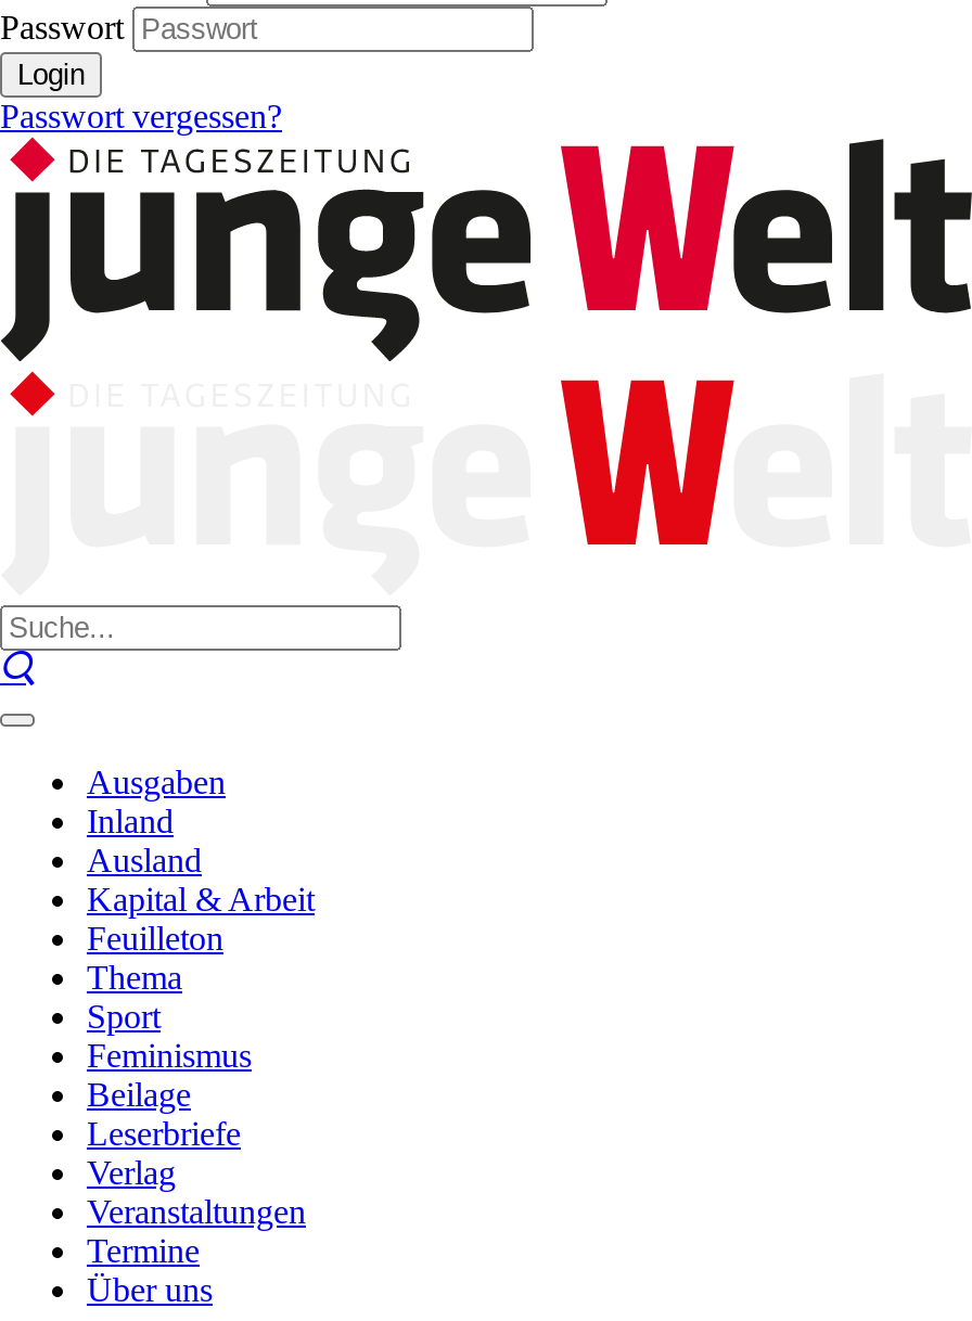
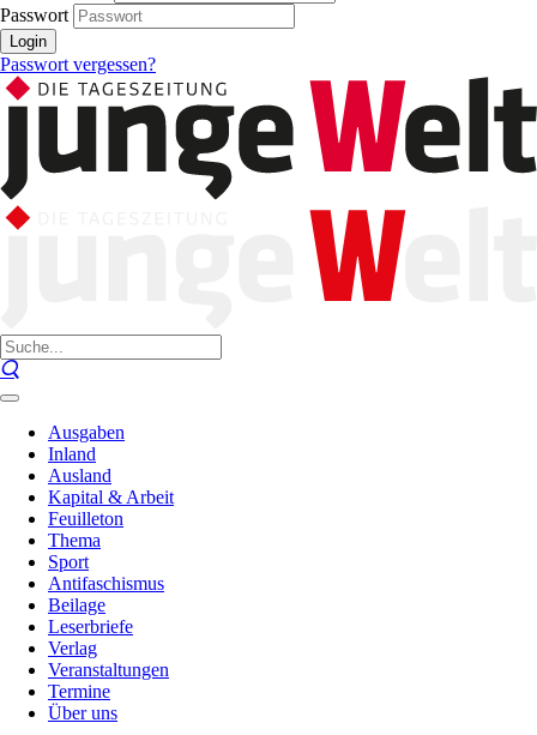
- Feminismus
+ Antifaschismus
